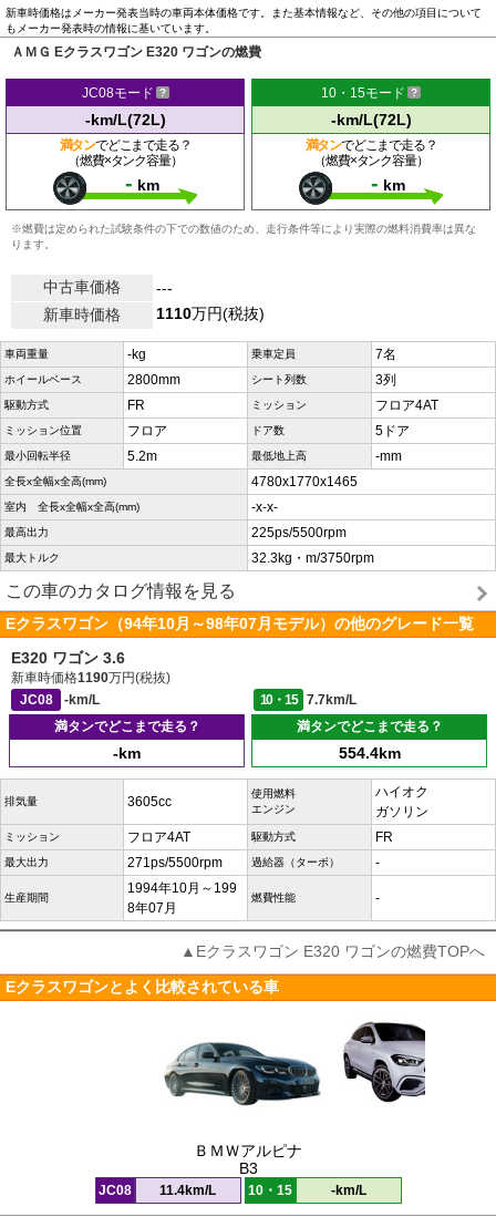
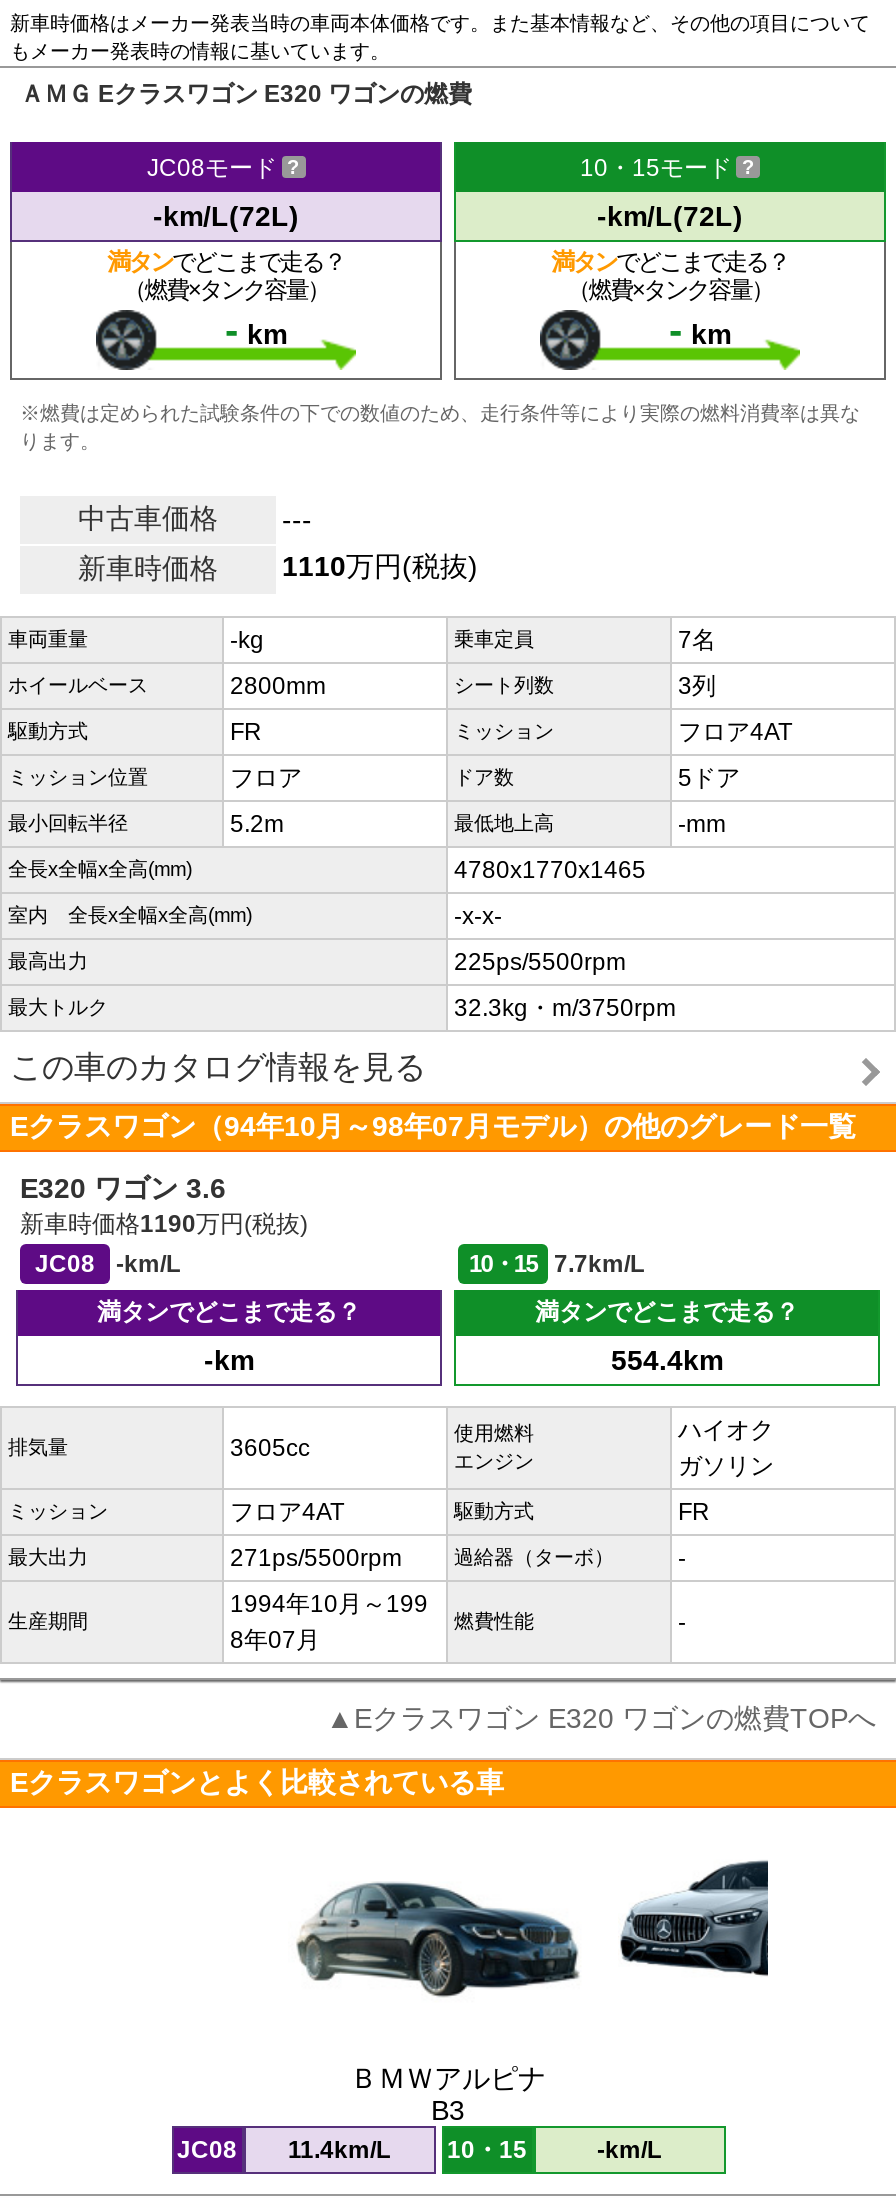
- [image]
+ [image]
